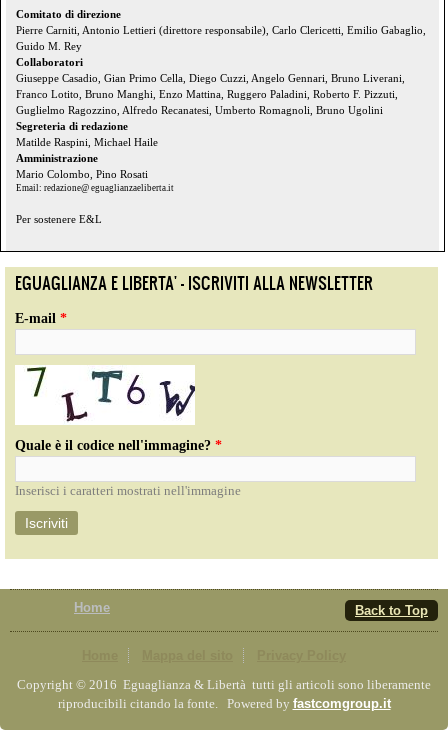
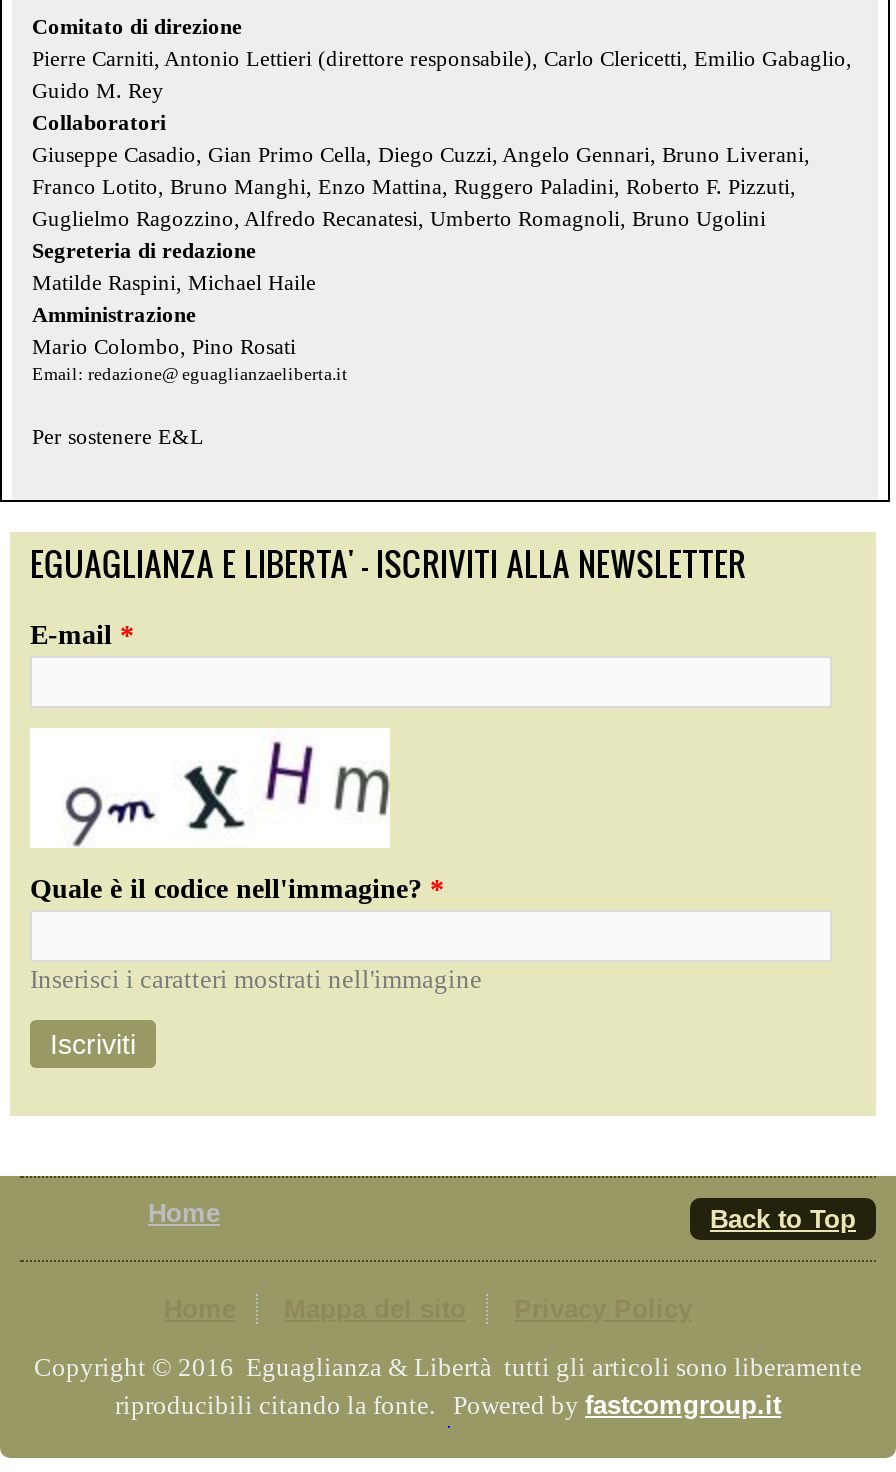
- [image]
+ [image]
